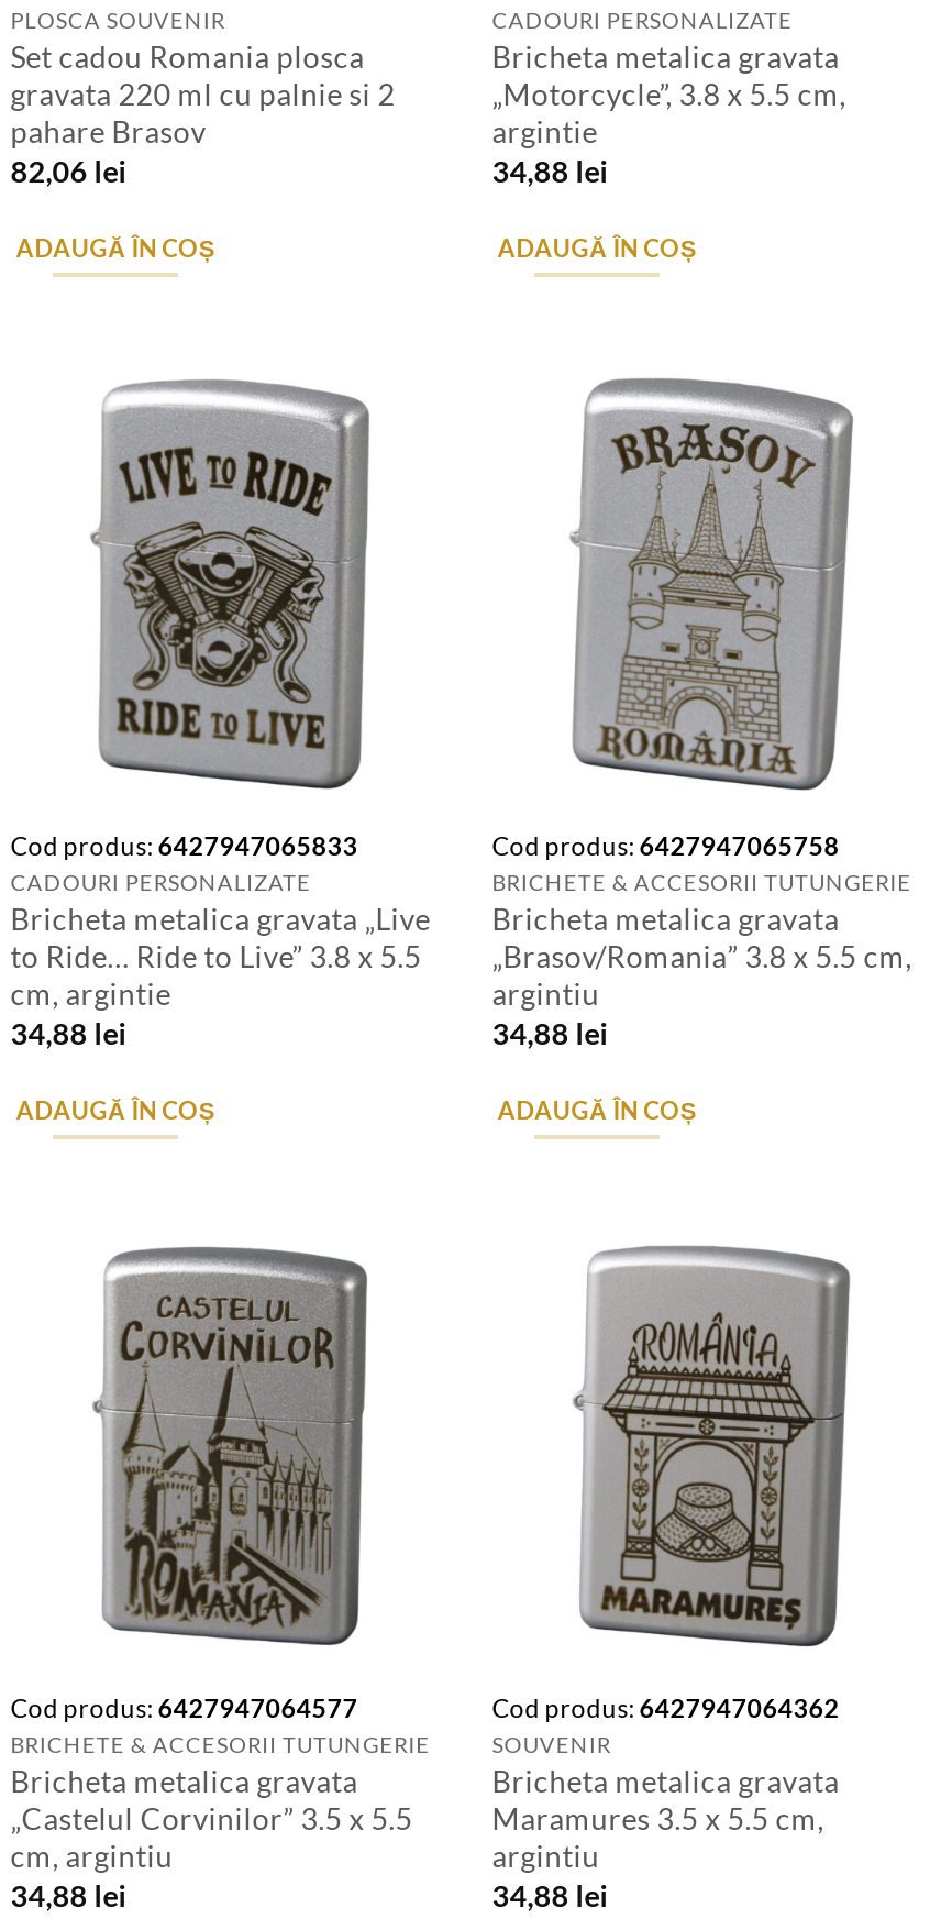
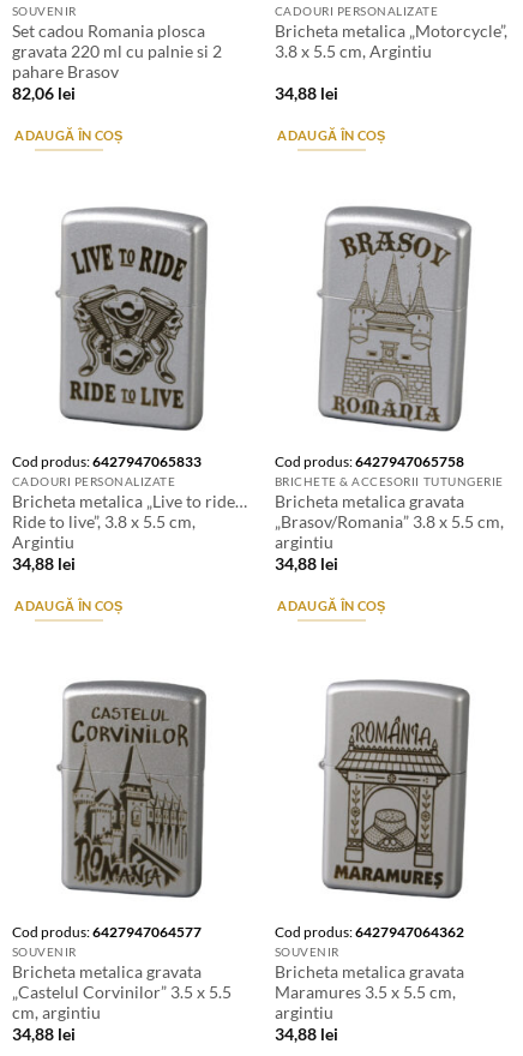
- PLOSCA SOUVENIR
+ SOUVENIR

- Bricheta metalica gravata
- „Motorcycle”, 3.8 x 5.5 cm,
- argintie
+ Bricheta metalica „Motorcycle”,
+ 3.8 x 5.5 cm, Argintiu

- Bricheta metalica gravata „Live
- to Ride… Ride to Live” 3.8 x 5.5
- cm, argintie
+ Bricheta metalica „Live to ride…
+ Ride to live”, 3.8 x 5.5 cm,
+ Argintiu

- BRICHETE & ACCESORII TUTUNGERIE
+ SOUVENIR
